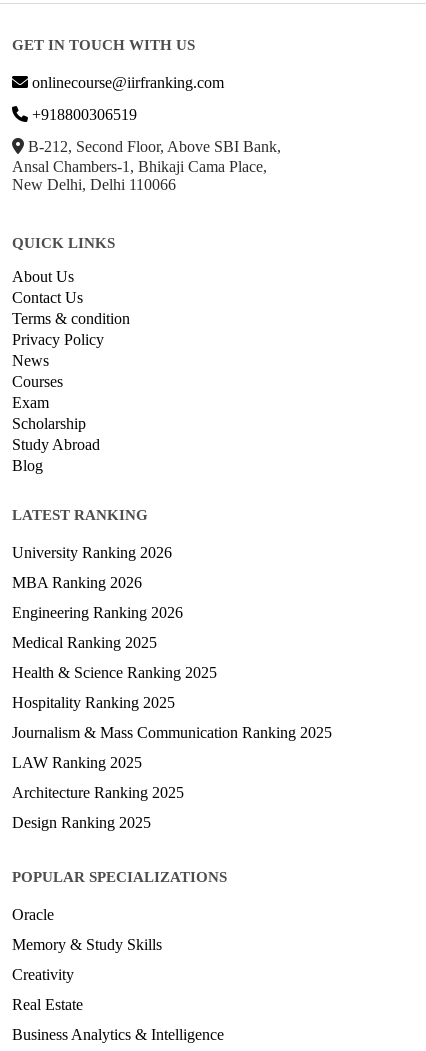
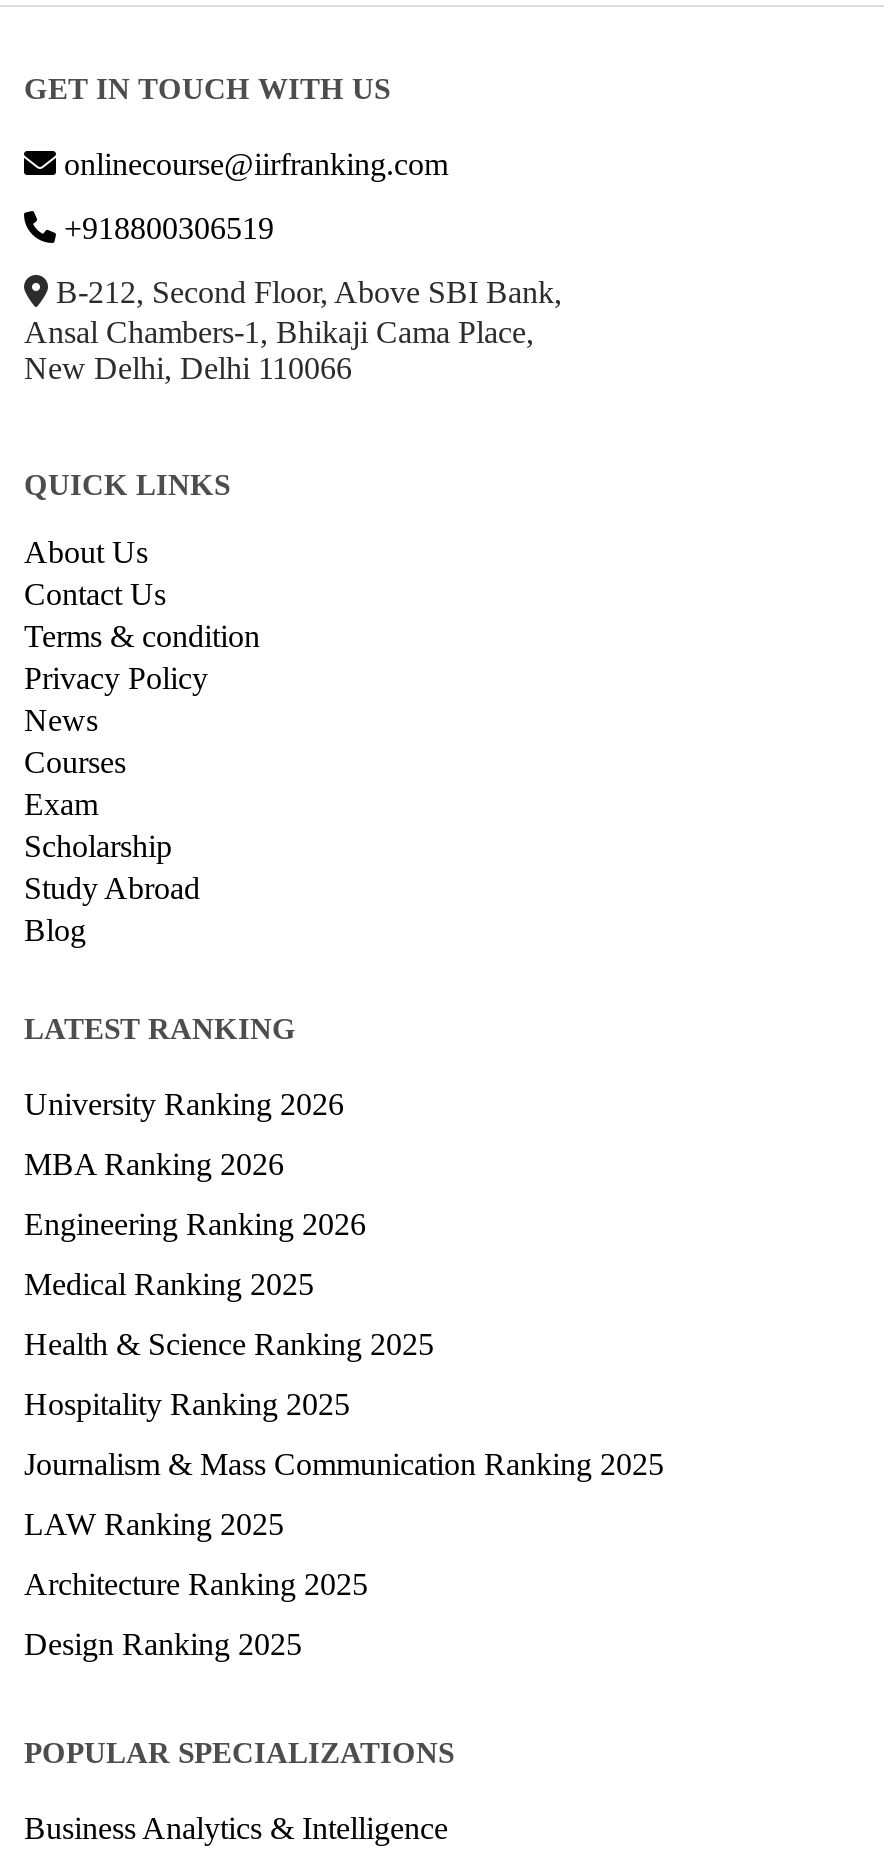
- Oracle
- Memory & Study Skills
- Creativity
- Real Estate
